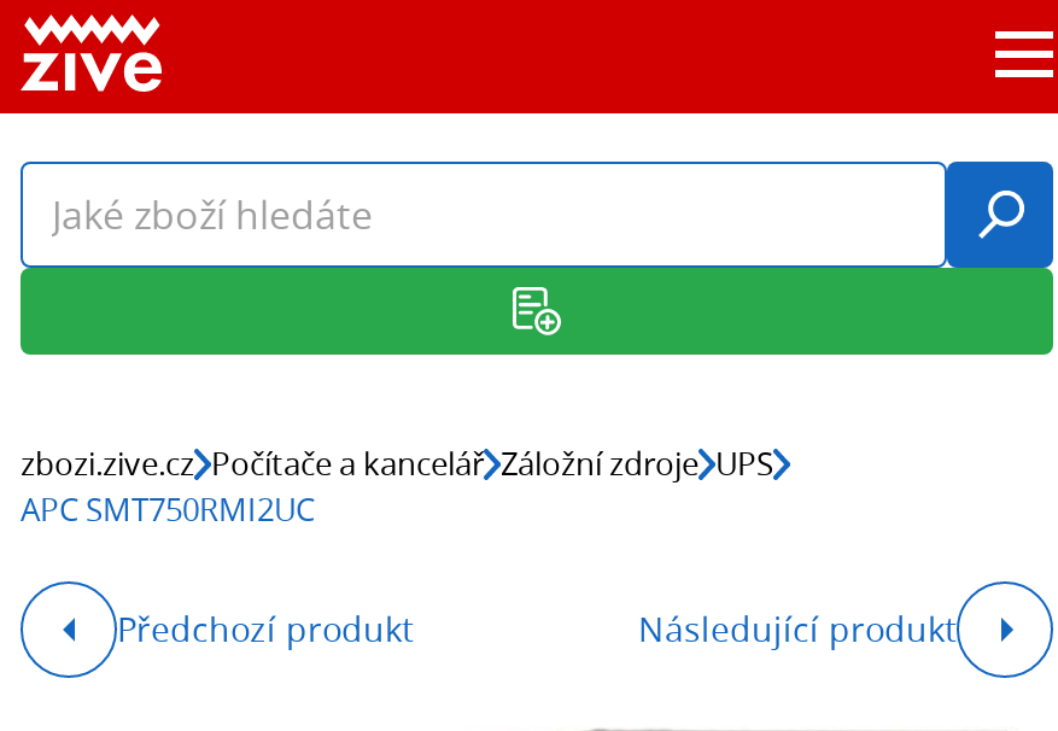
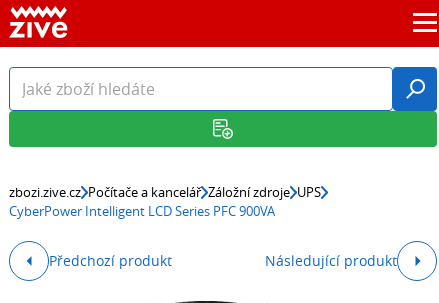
- APC SMT750RMI2UC
+ CyberPower Intelligent LCD Series PFC 900VA
